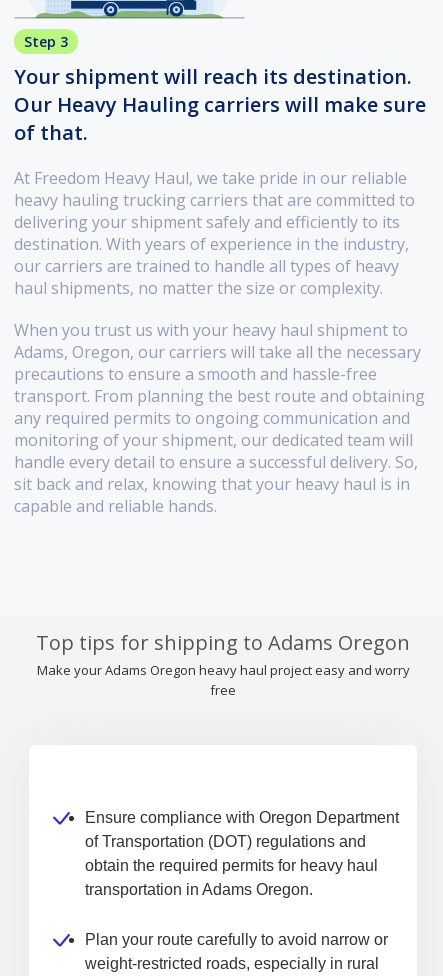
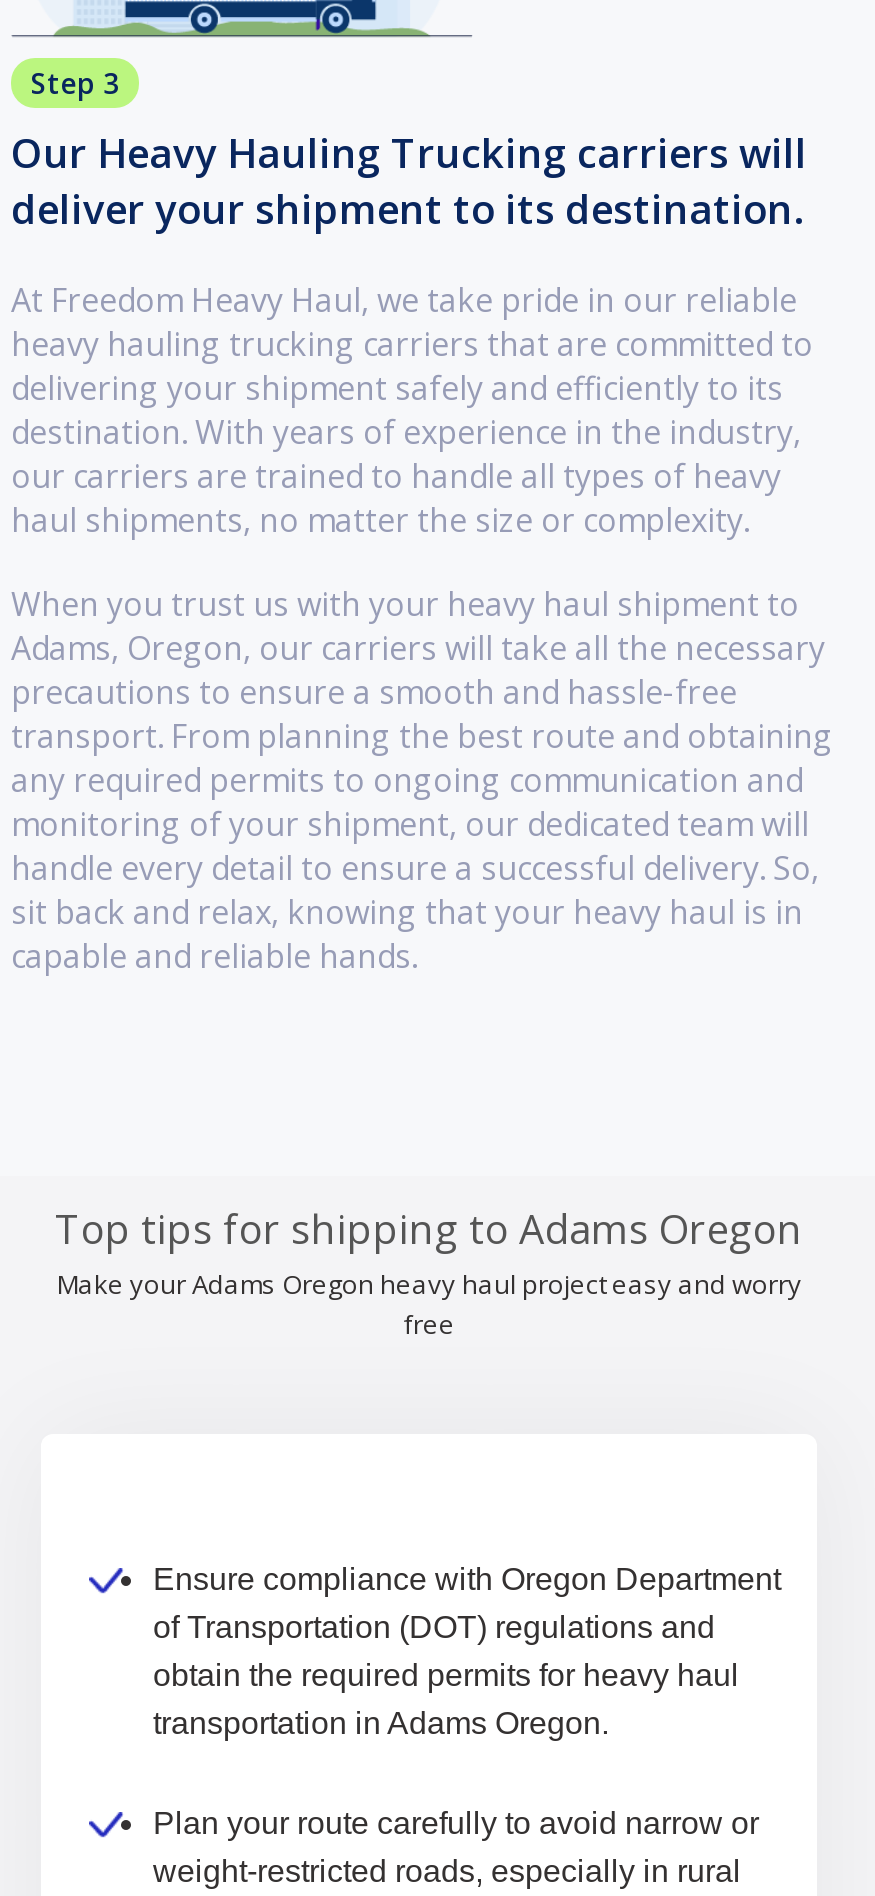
- Your shipment will reach its destination.
- Our Heavy Hauling carriers will make sure
- of that.
+ Our Heavy Hauling Trucking carriers will
+ deliver your shipment to its destination.
